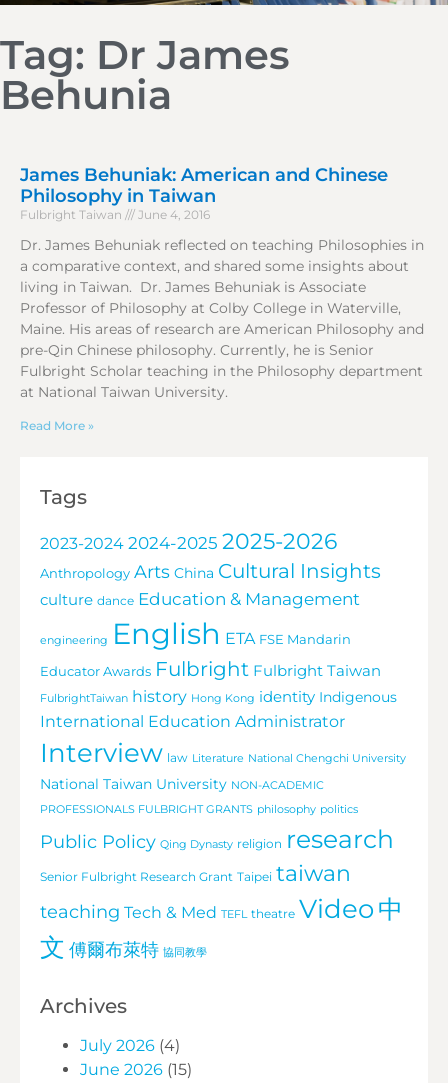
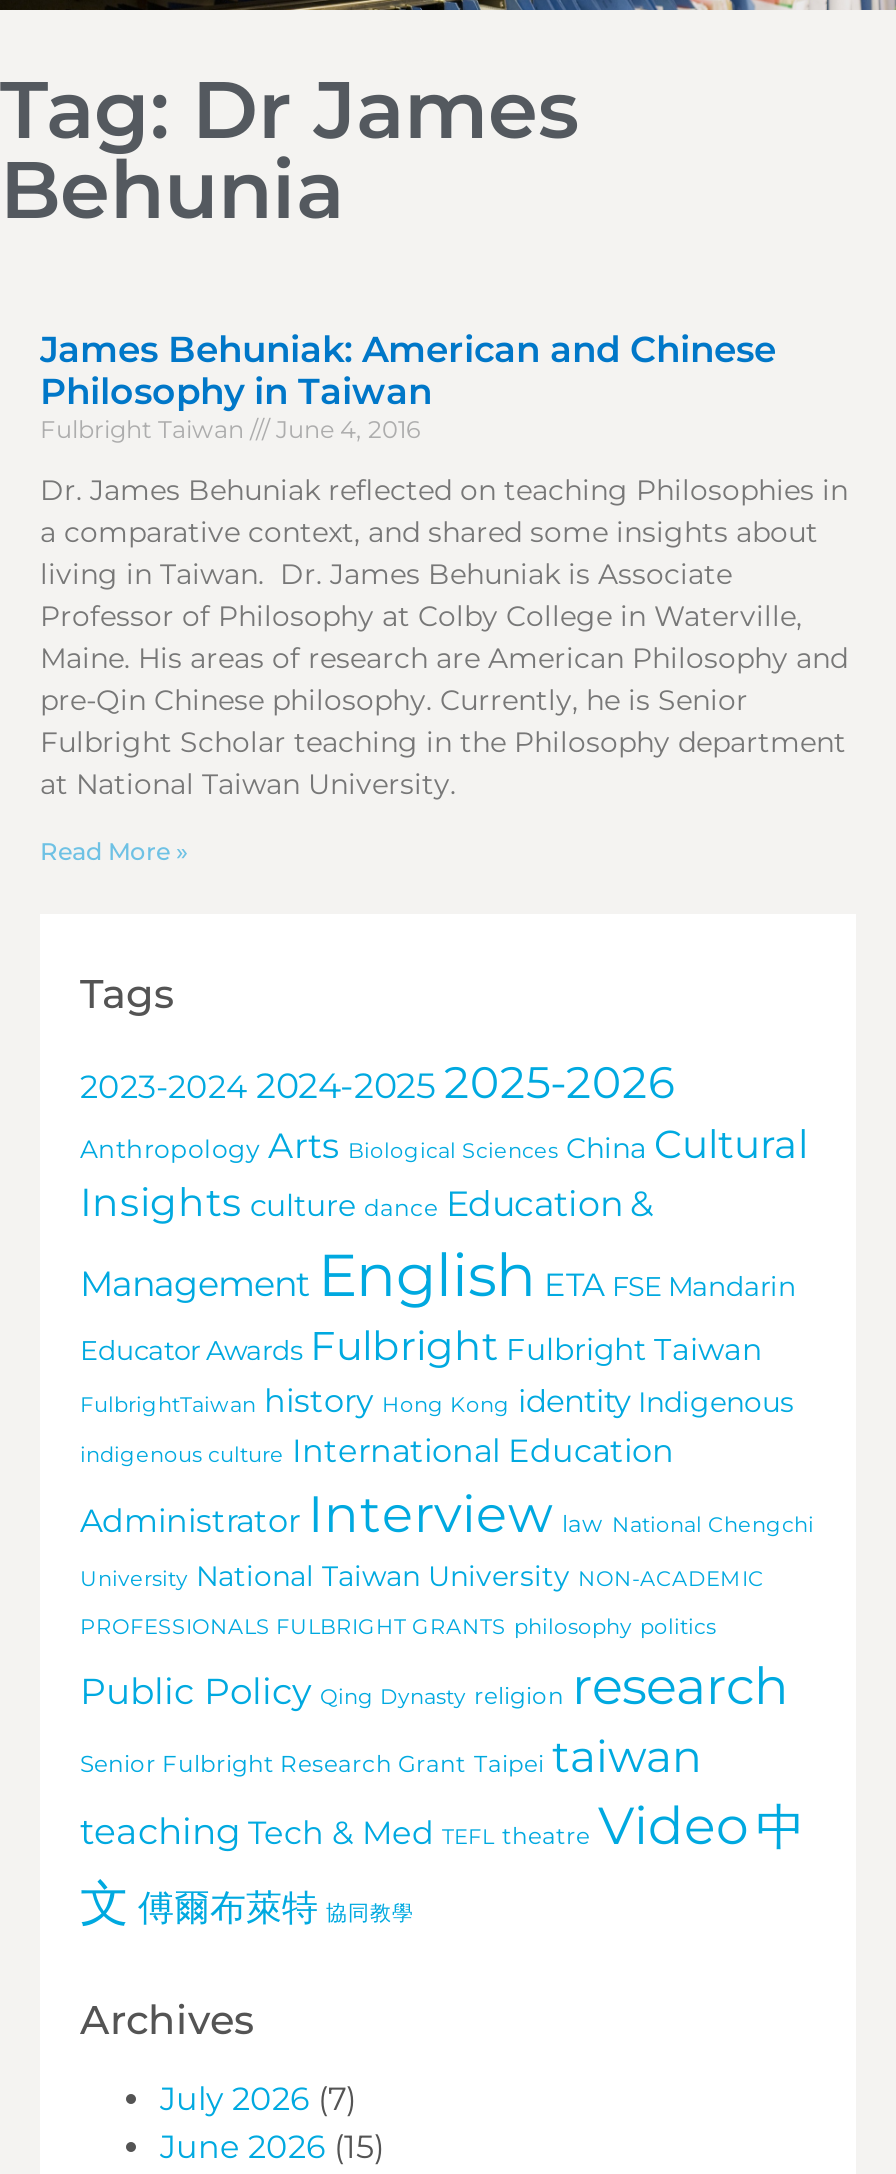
- Anthropology Arts China Cultural Insights
- culture dance Education & Management
- engineering English ETA FSE Mandarin
+ Anthropology Arts Biological Sciences China Cultural
+ Insights culture dance Education &
+ Management English ETA FSE Mandarin

- International Education Administrator
- Interview law Literature National Chengchi University
- National Taiwan University NON-ACADEMIC
+ indigenous culture International Education
+ Administrator Interview law National Chengchi
+ University National Taiwan University NON-ACADEMIC

- July 2026 (4)
+ July 2026 (7)
